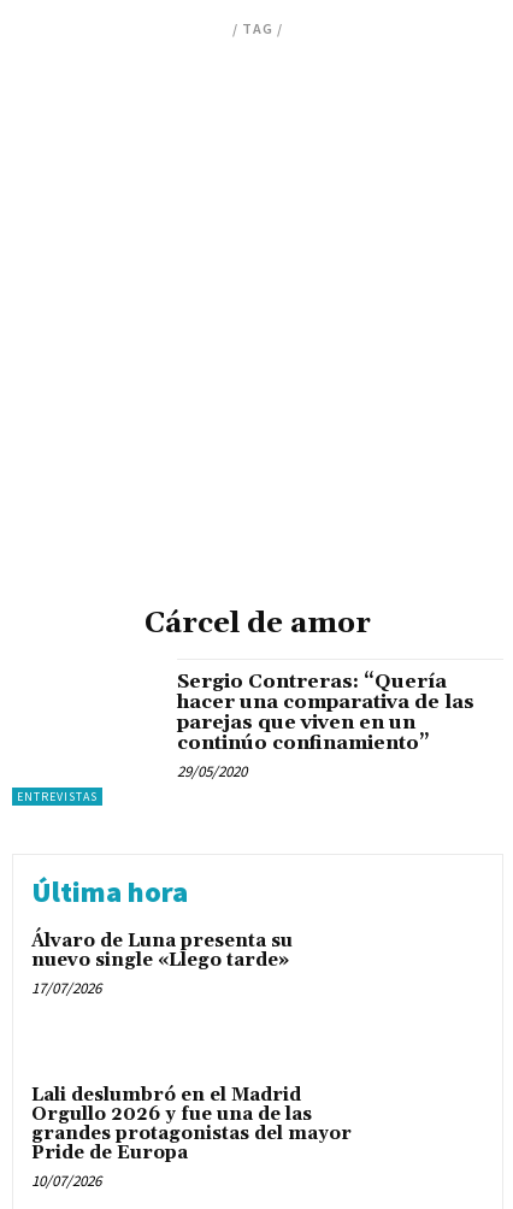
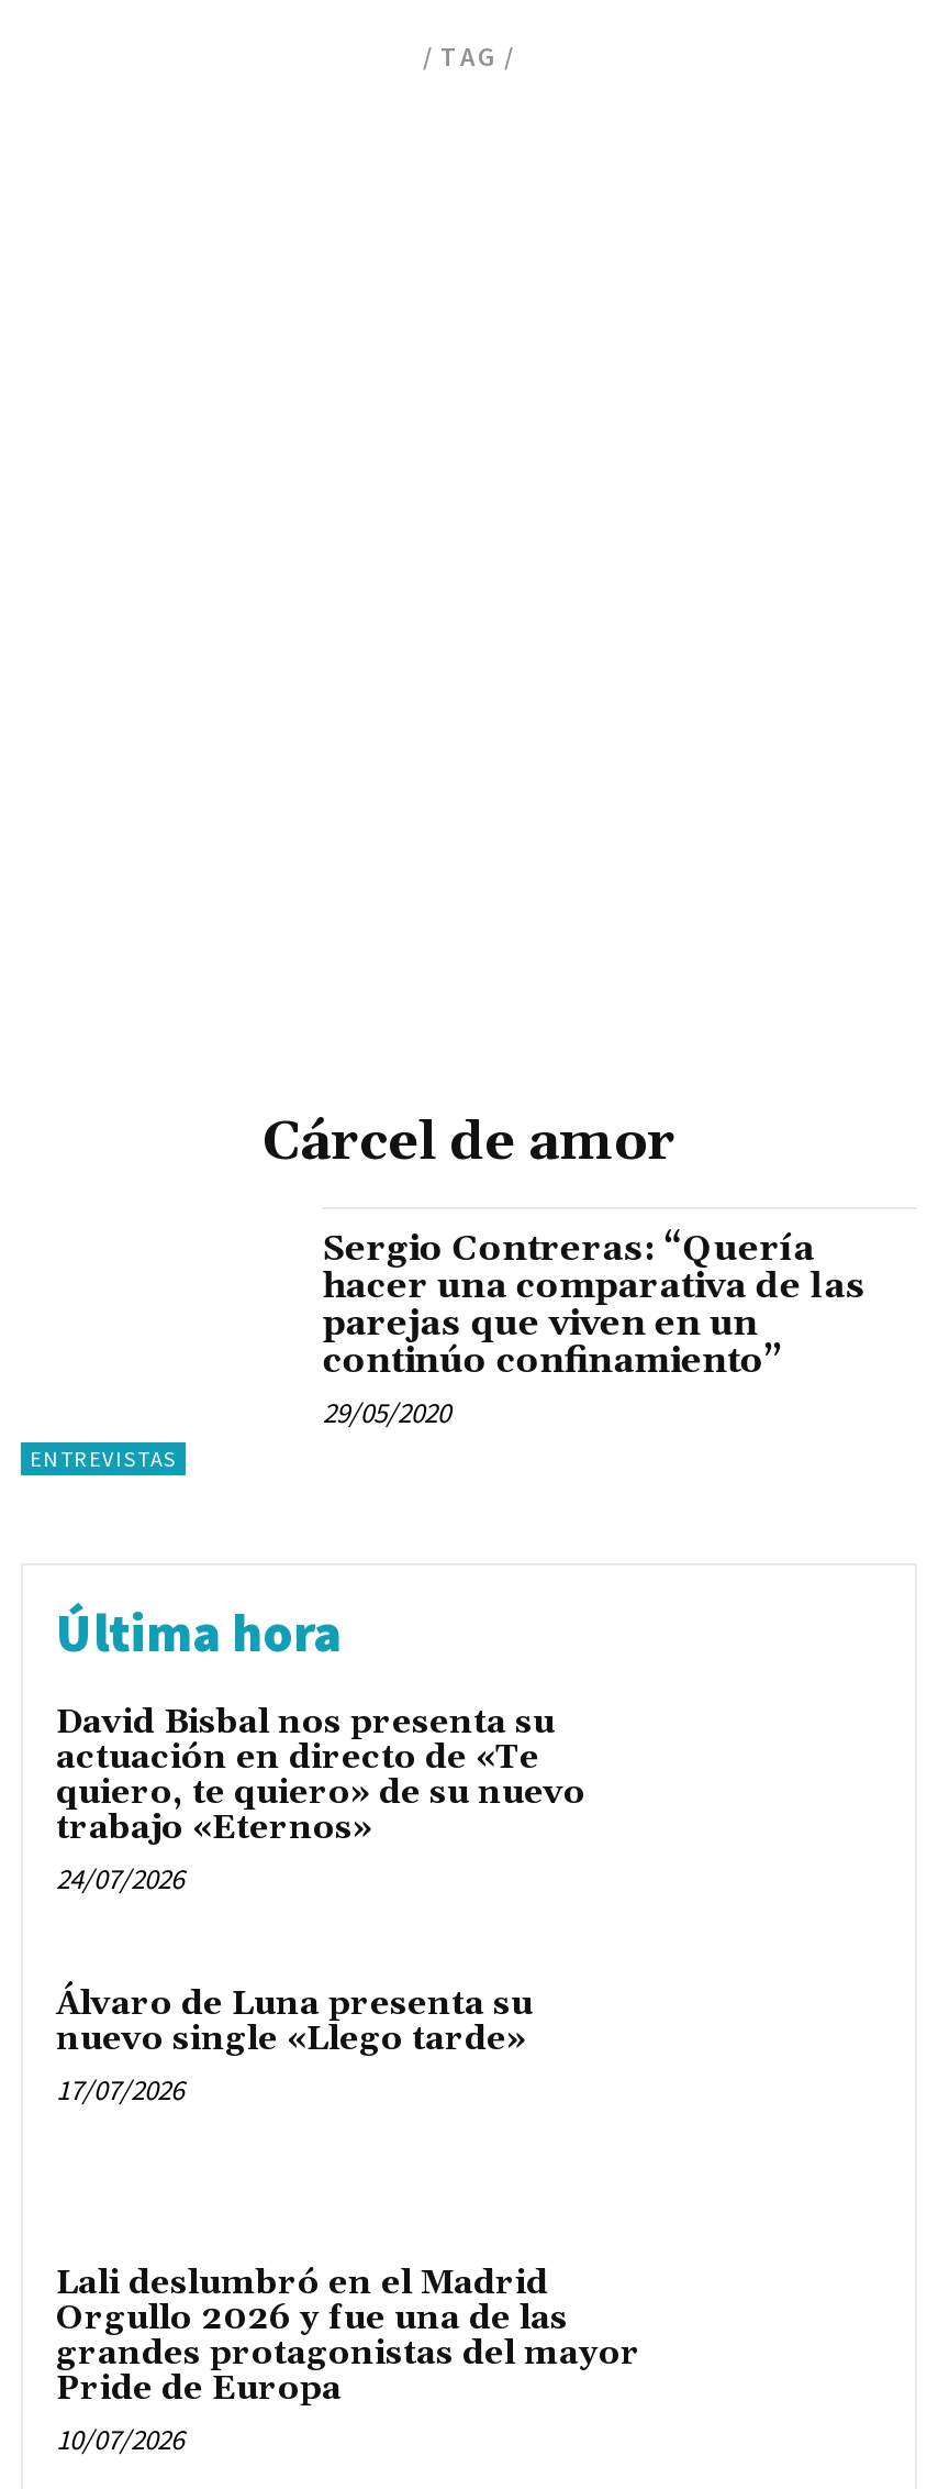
+ David Bisbal nos presenta su
+ actuación en directo de «Te
+ quiero, te quiero» de su nuevo
+ trabajo «Eternos»
+ 24/07/2026
